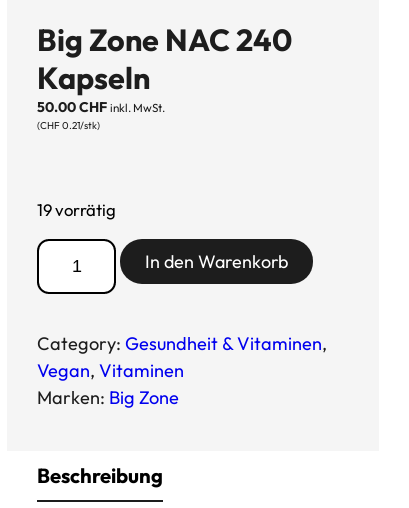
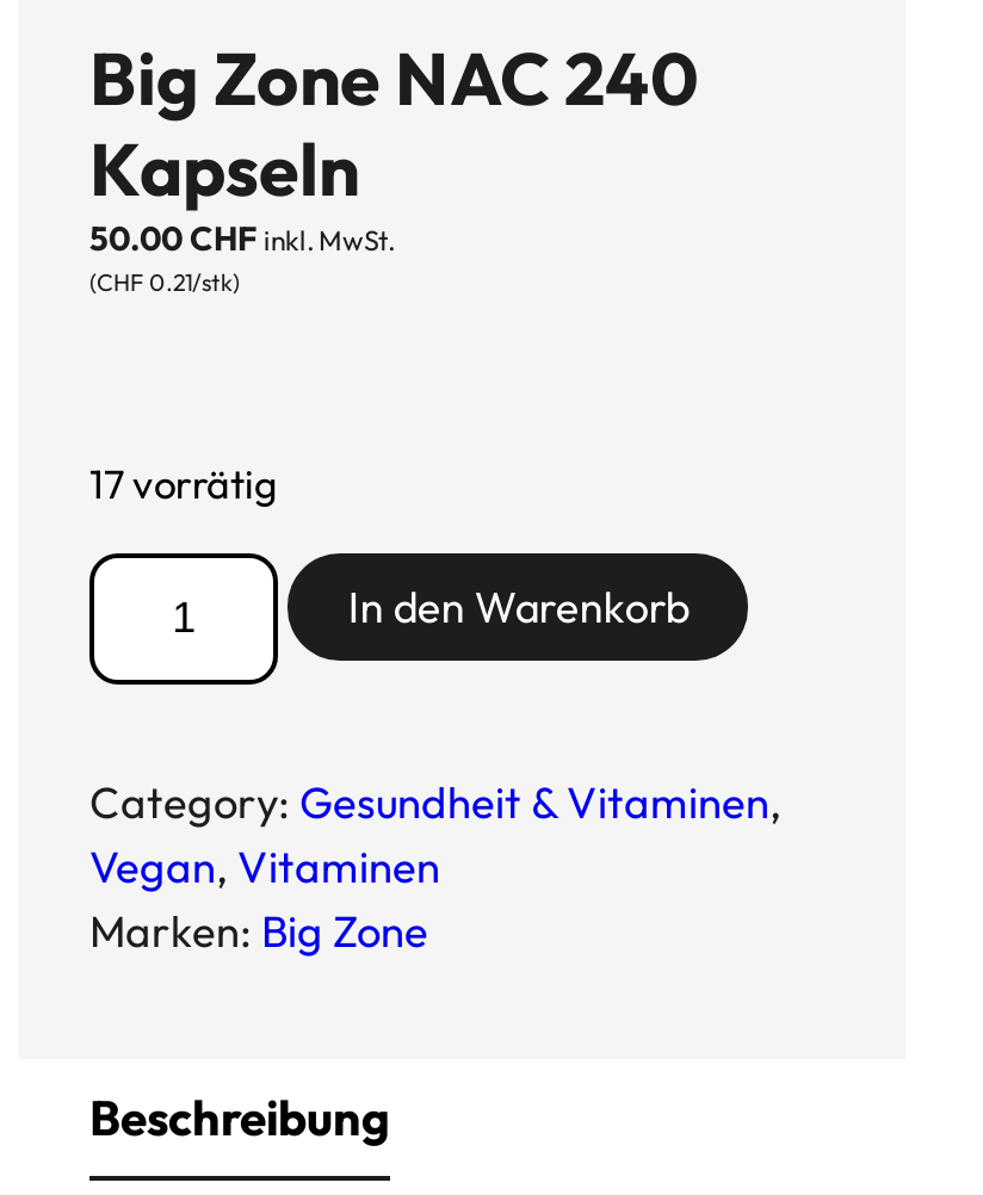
- 19 vorrätig
+ 17 vorrätig
